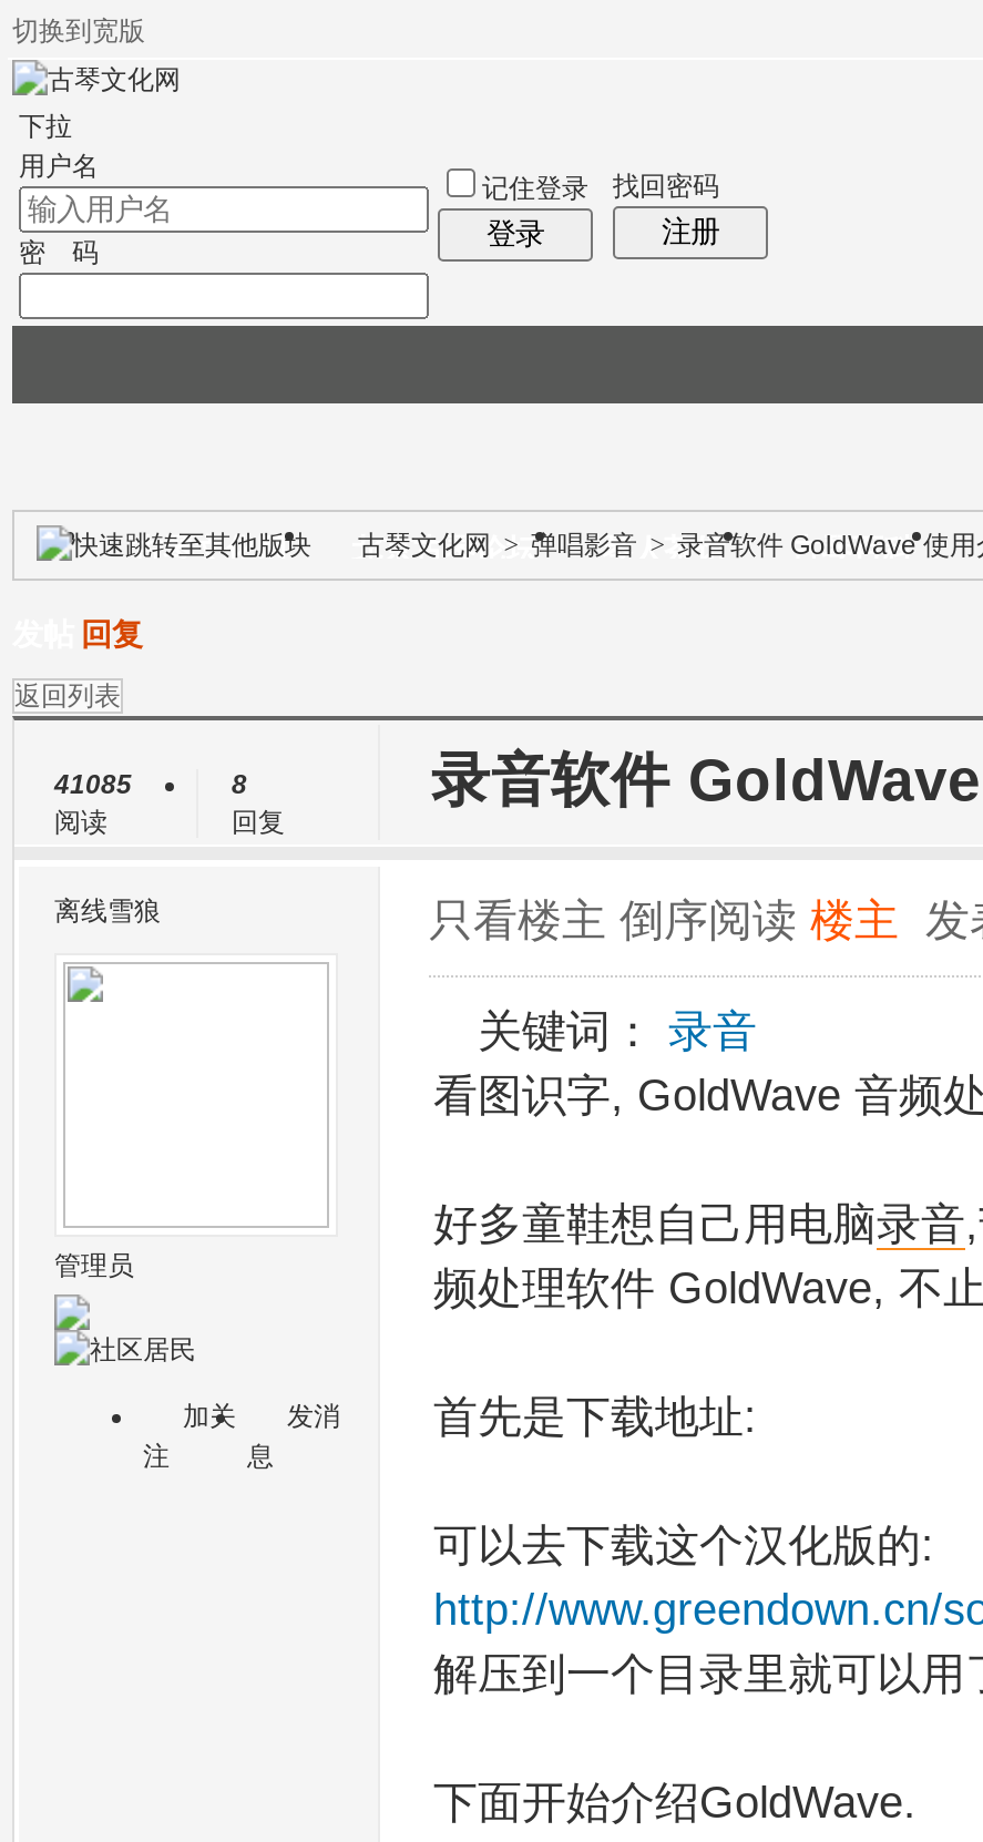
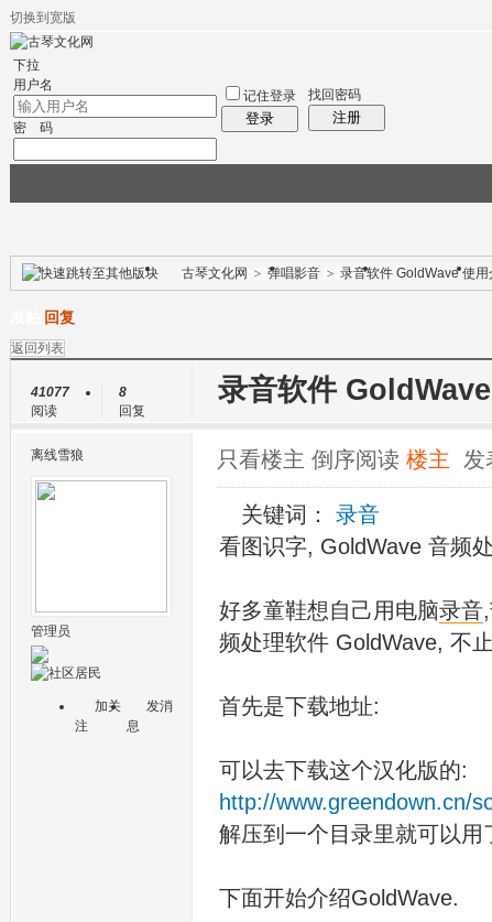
- 41085
+ 41077
